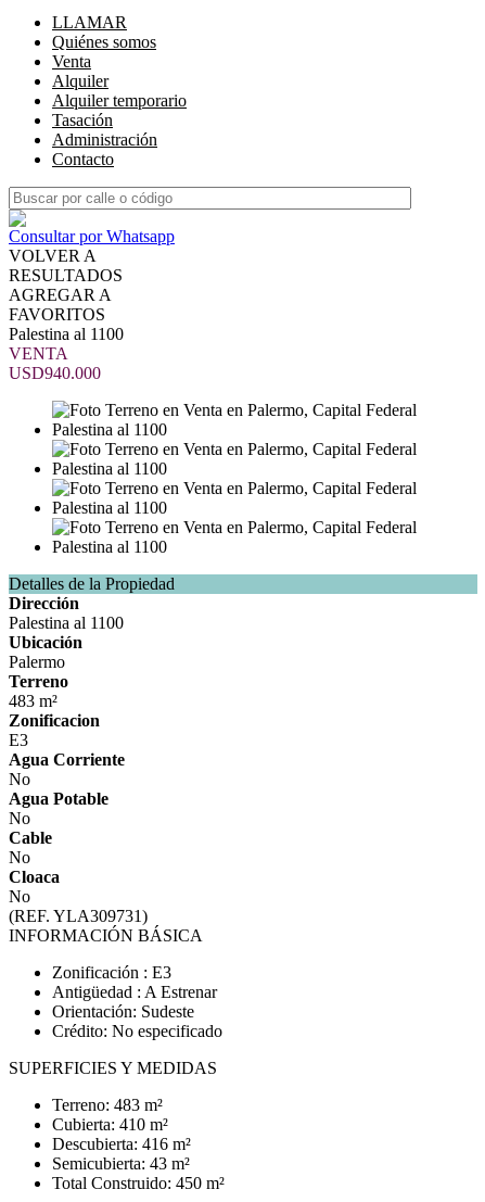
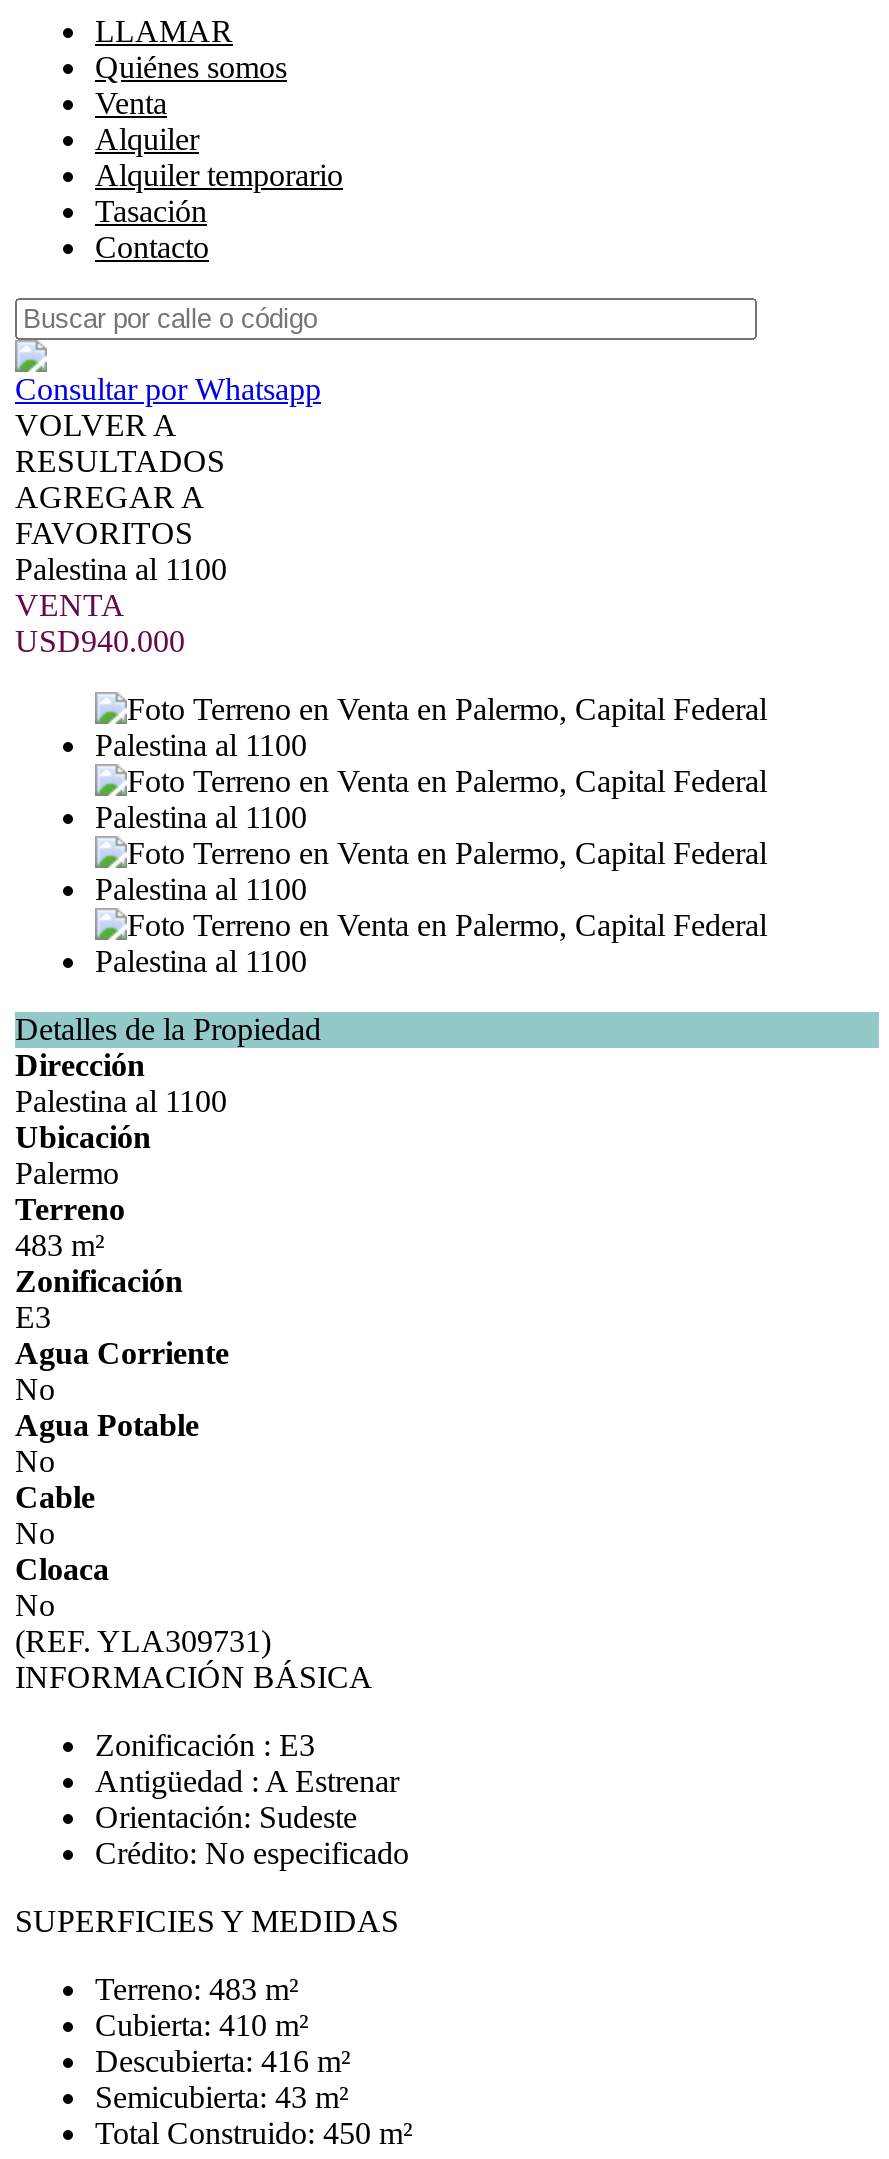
- Administración

- Zonificacion
+ Zonificación
